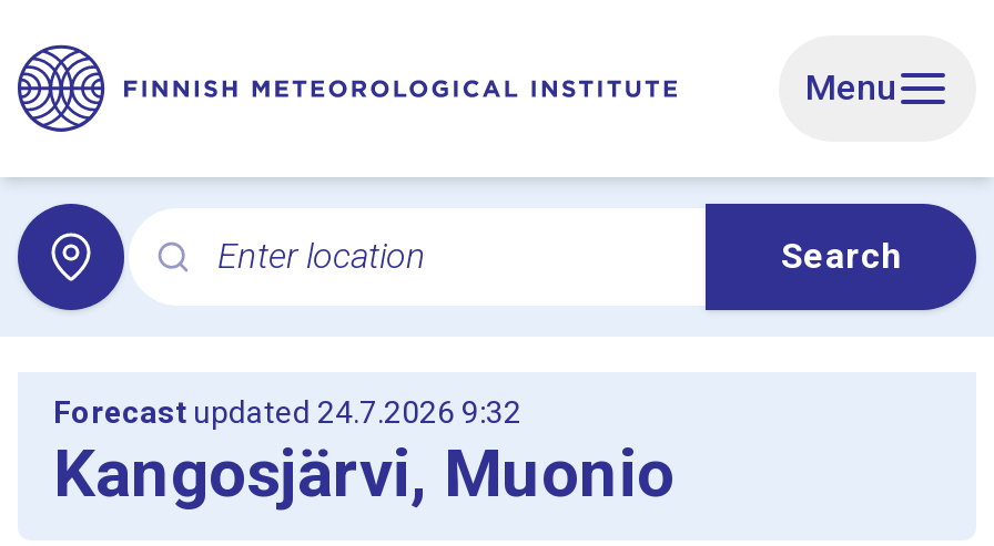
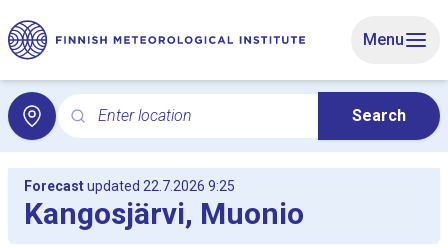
- Forecast updated 24.7.2026 9:32
+ Forecast updated 22.7.2026 9:25
